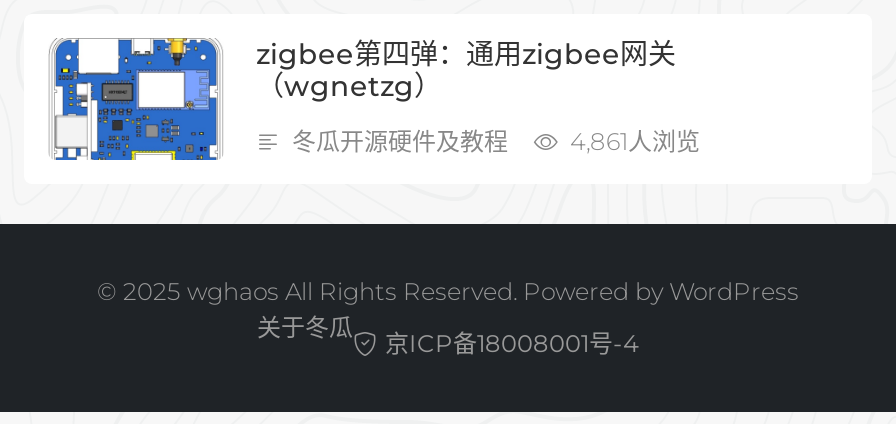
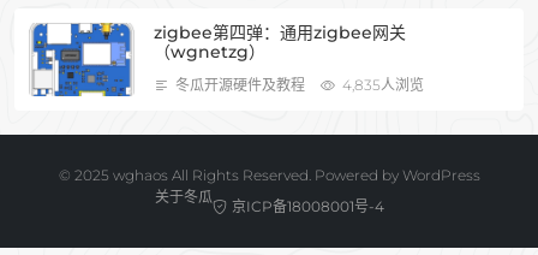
- 4,861人浏览
+ 4,835人浏览
